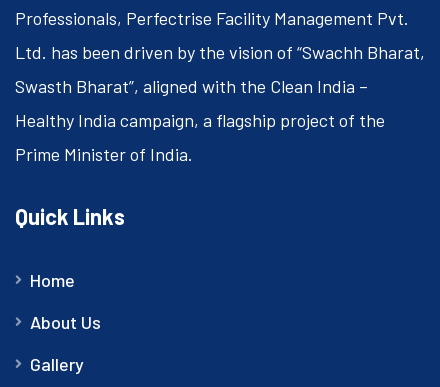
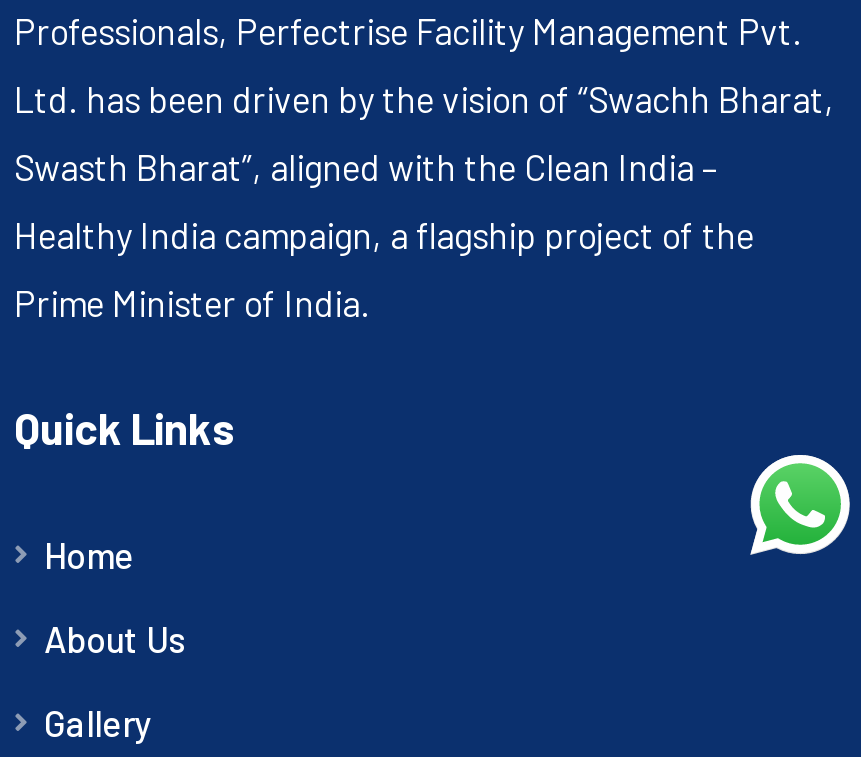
+ [image]
